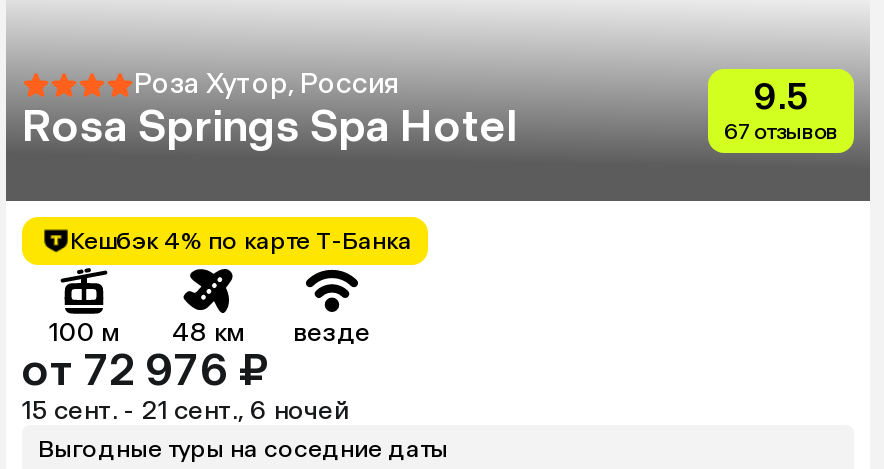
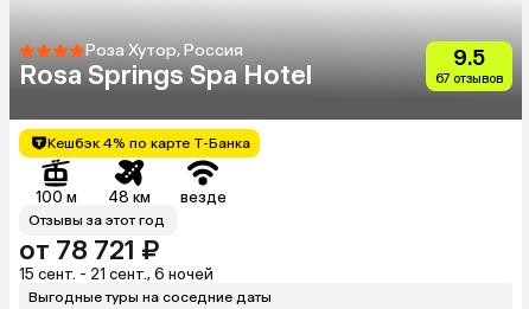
- от 72 976 ₽
+ Отзывы за этот год
+ от 78 721 ₽
